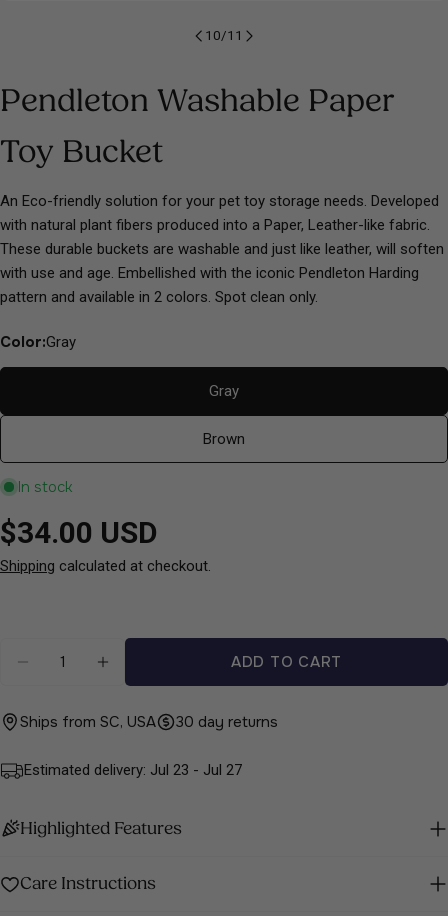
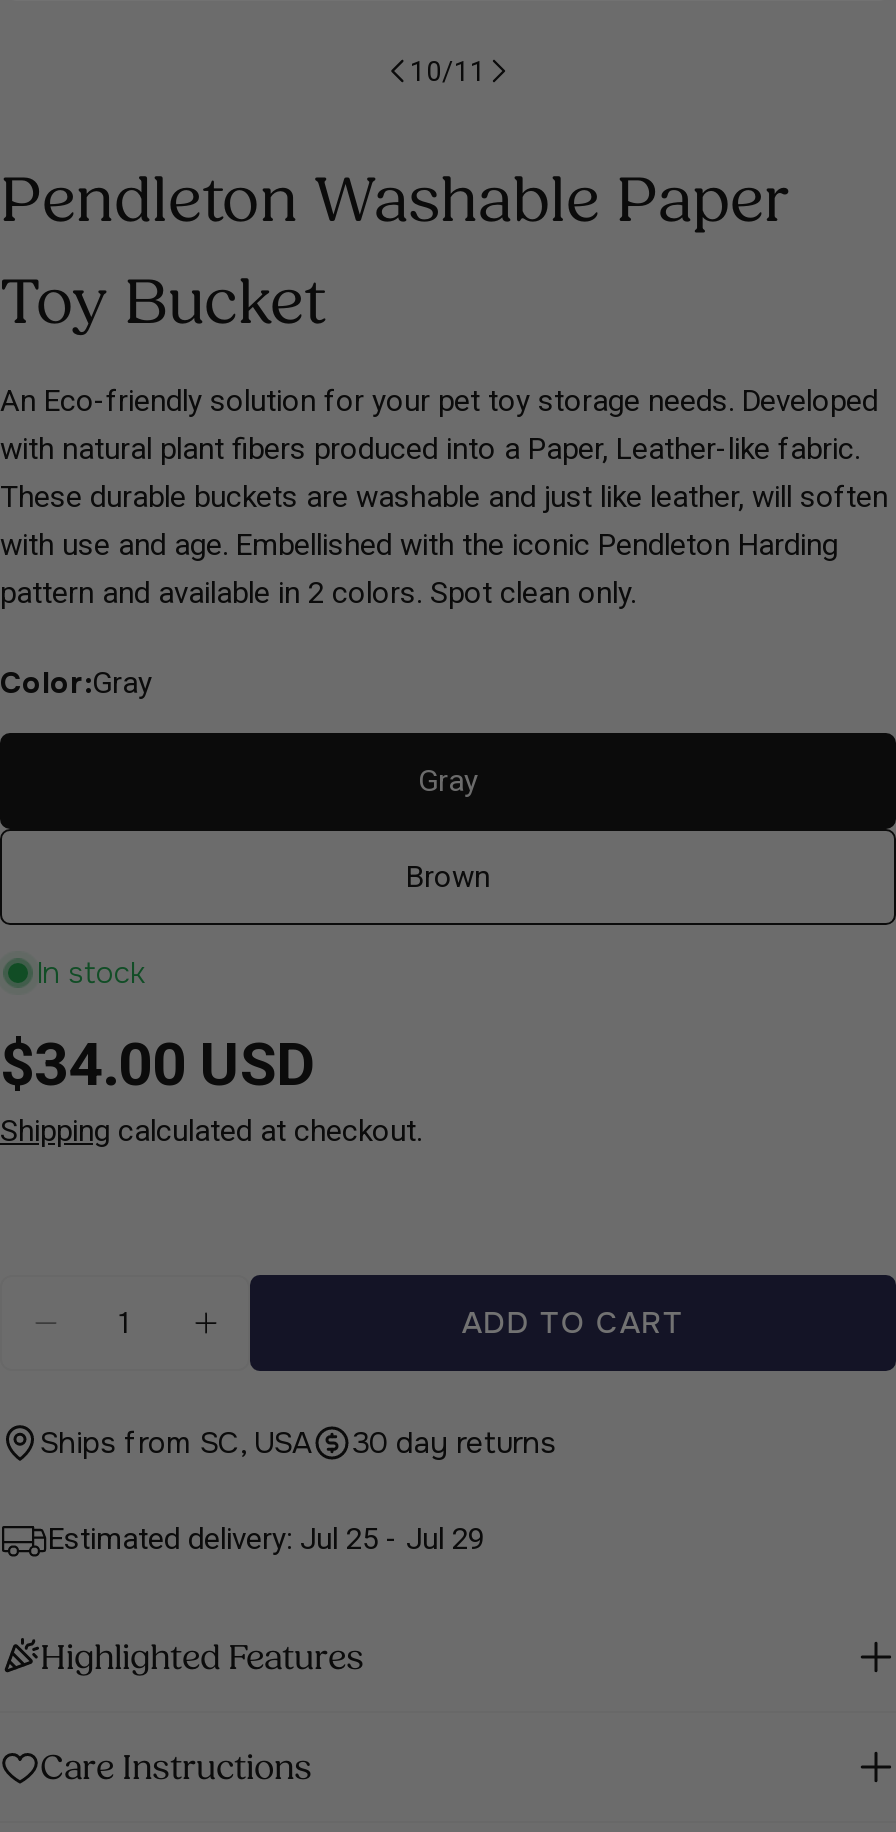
- Estimated delivery: Jul 23 - Jul 27
+ Estimated delivery: Jul 25 - Jul 29
